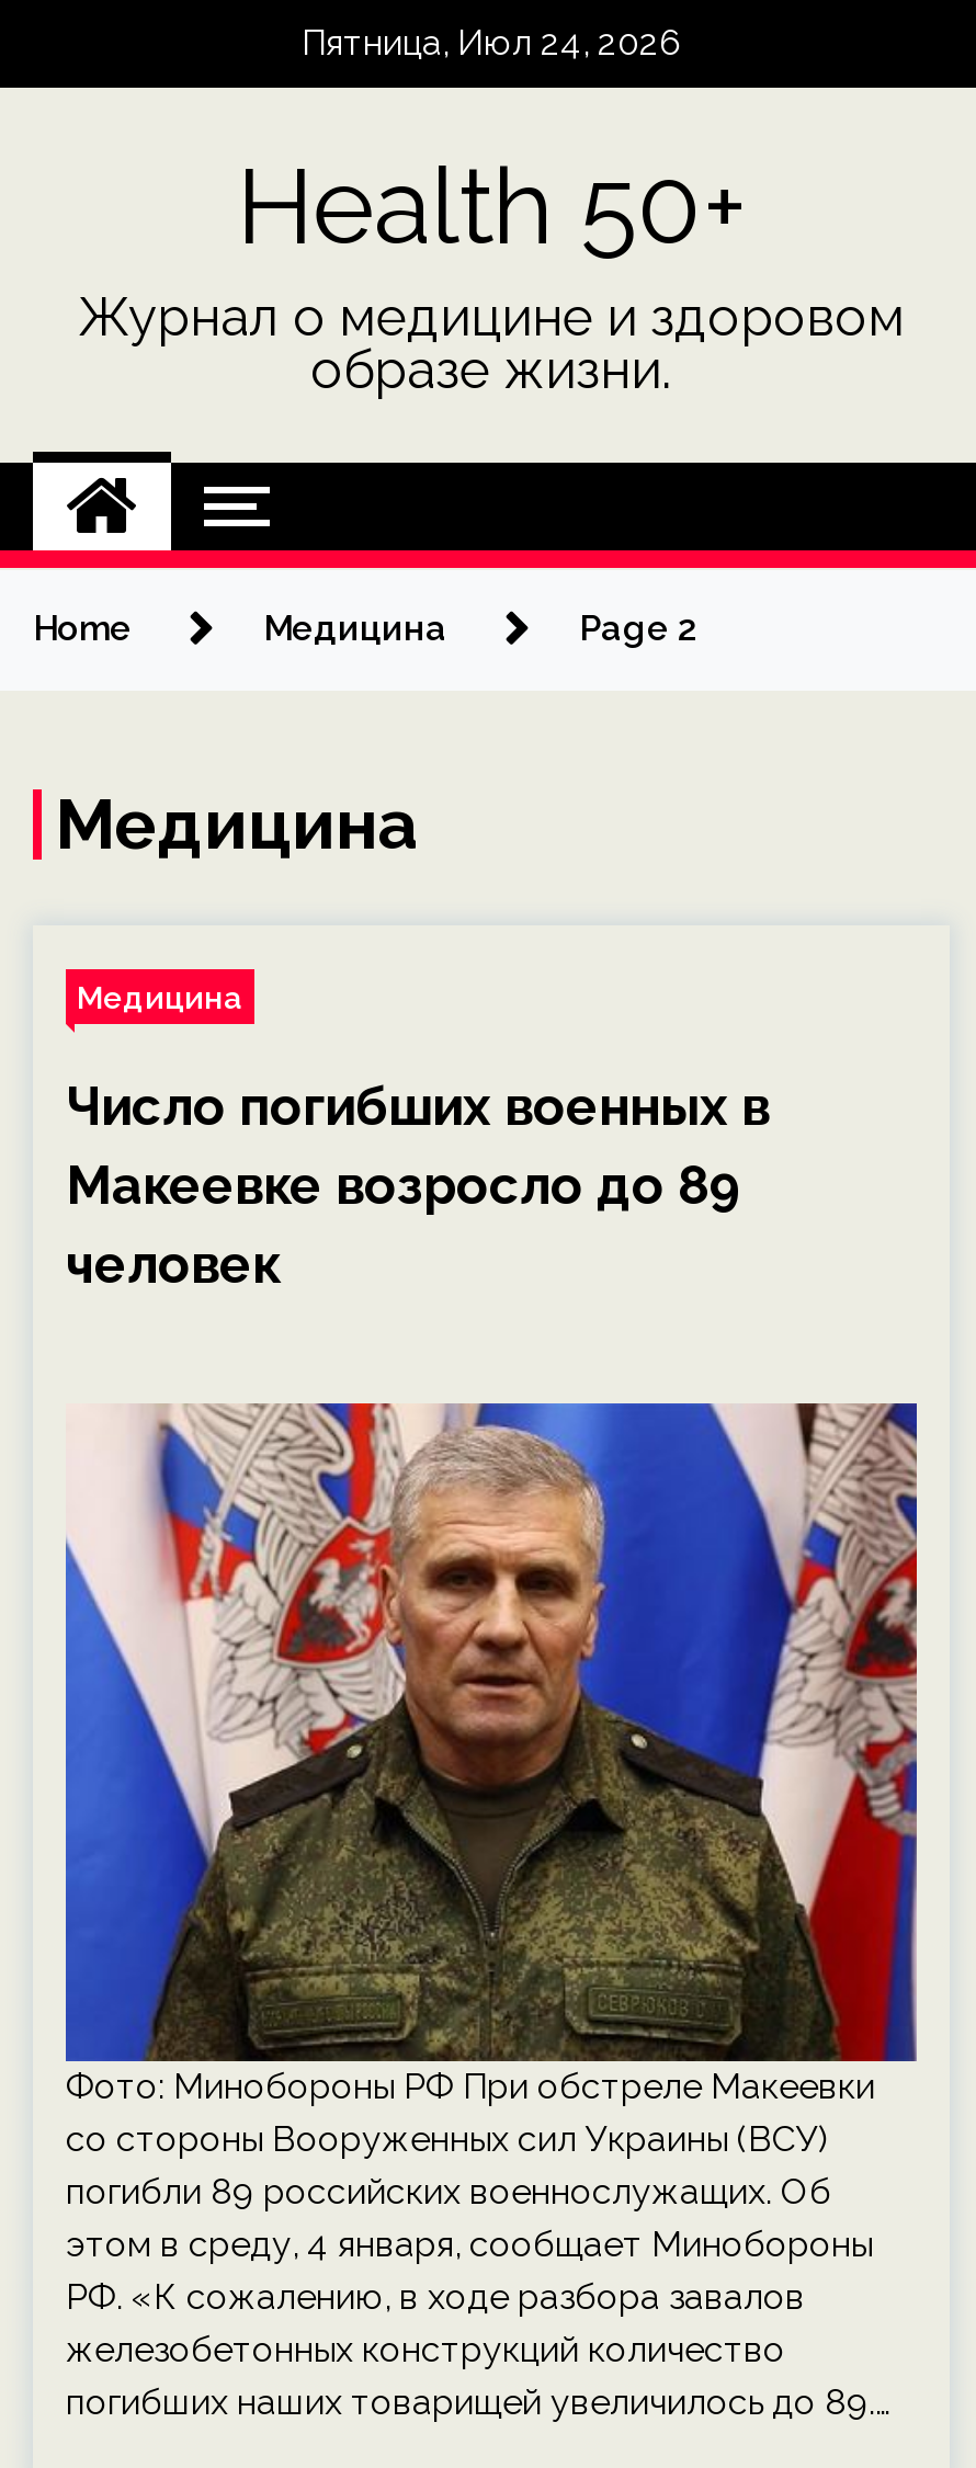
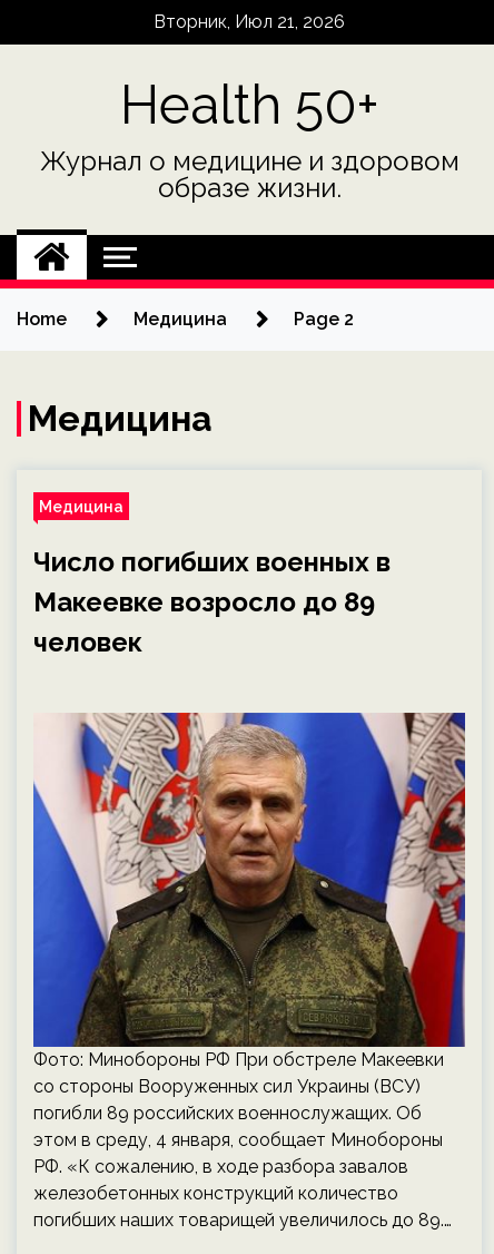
- Пятница, Июл 24, 2026
+ Вторник, Июл 21, 2026
